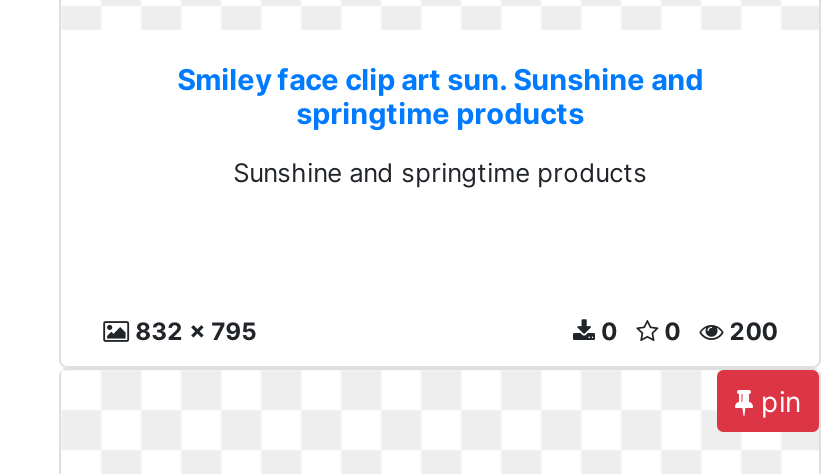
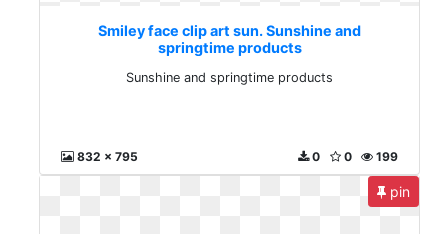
- 0 0 200
+ 0 0 199
